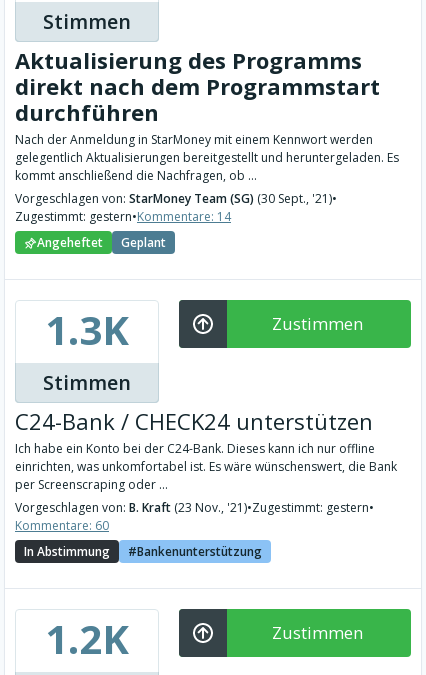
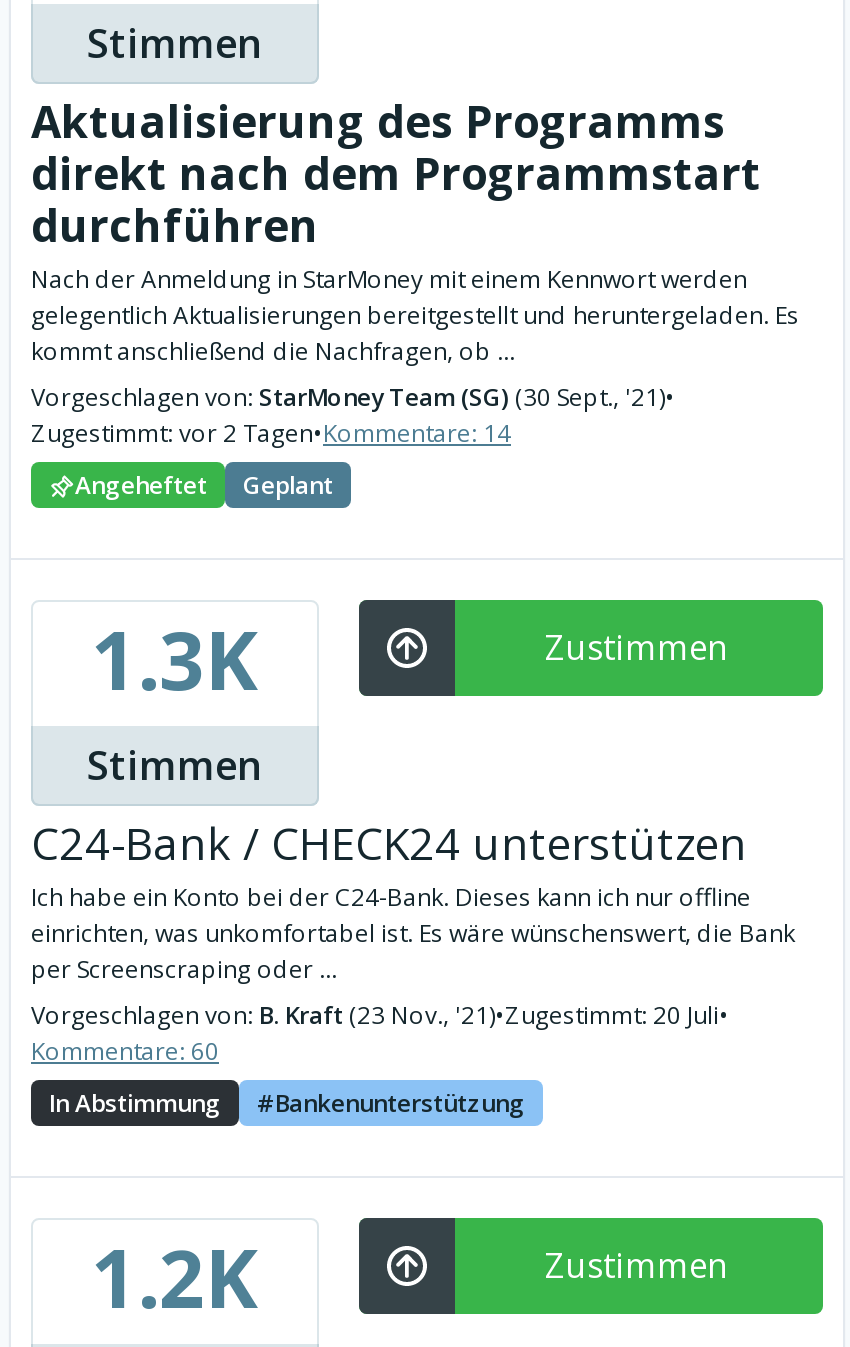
- Zugestimmt: gestern•Kommentare: 14
+ Zugestimmt: vor 2 Tagen•Kommentare: 14

- Vorgeschlagen von: B. Kraft (23 Nov., '21) •Zugestimmt: gestern•
+ Vorgeschlagen von: B. Kraft (23 Nov., '21) •Zugestimmt: 20 Juli•
